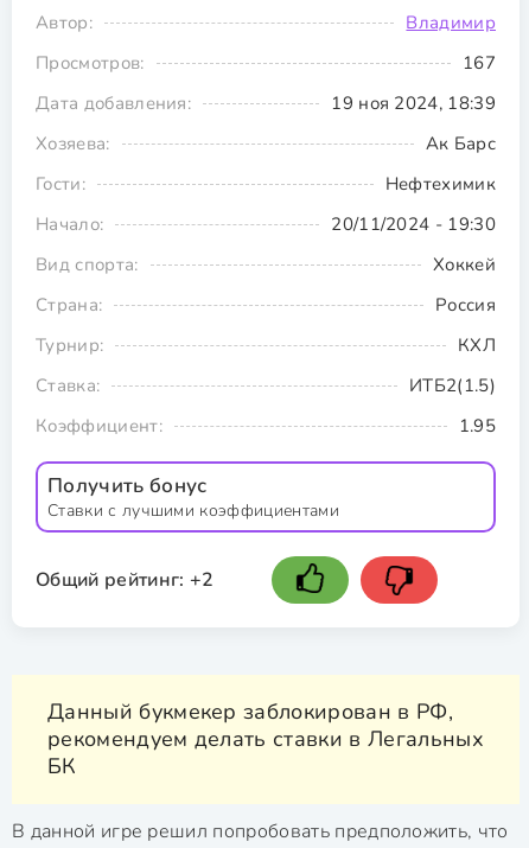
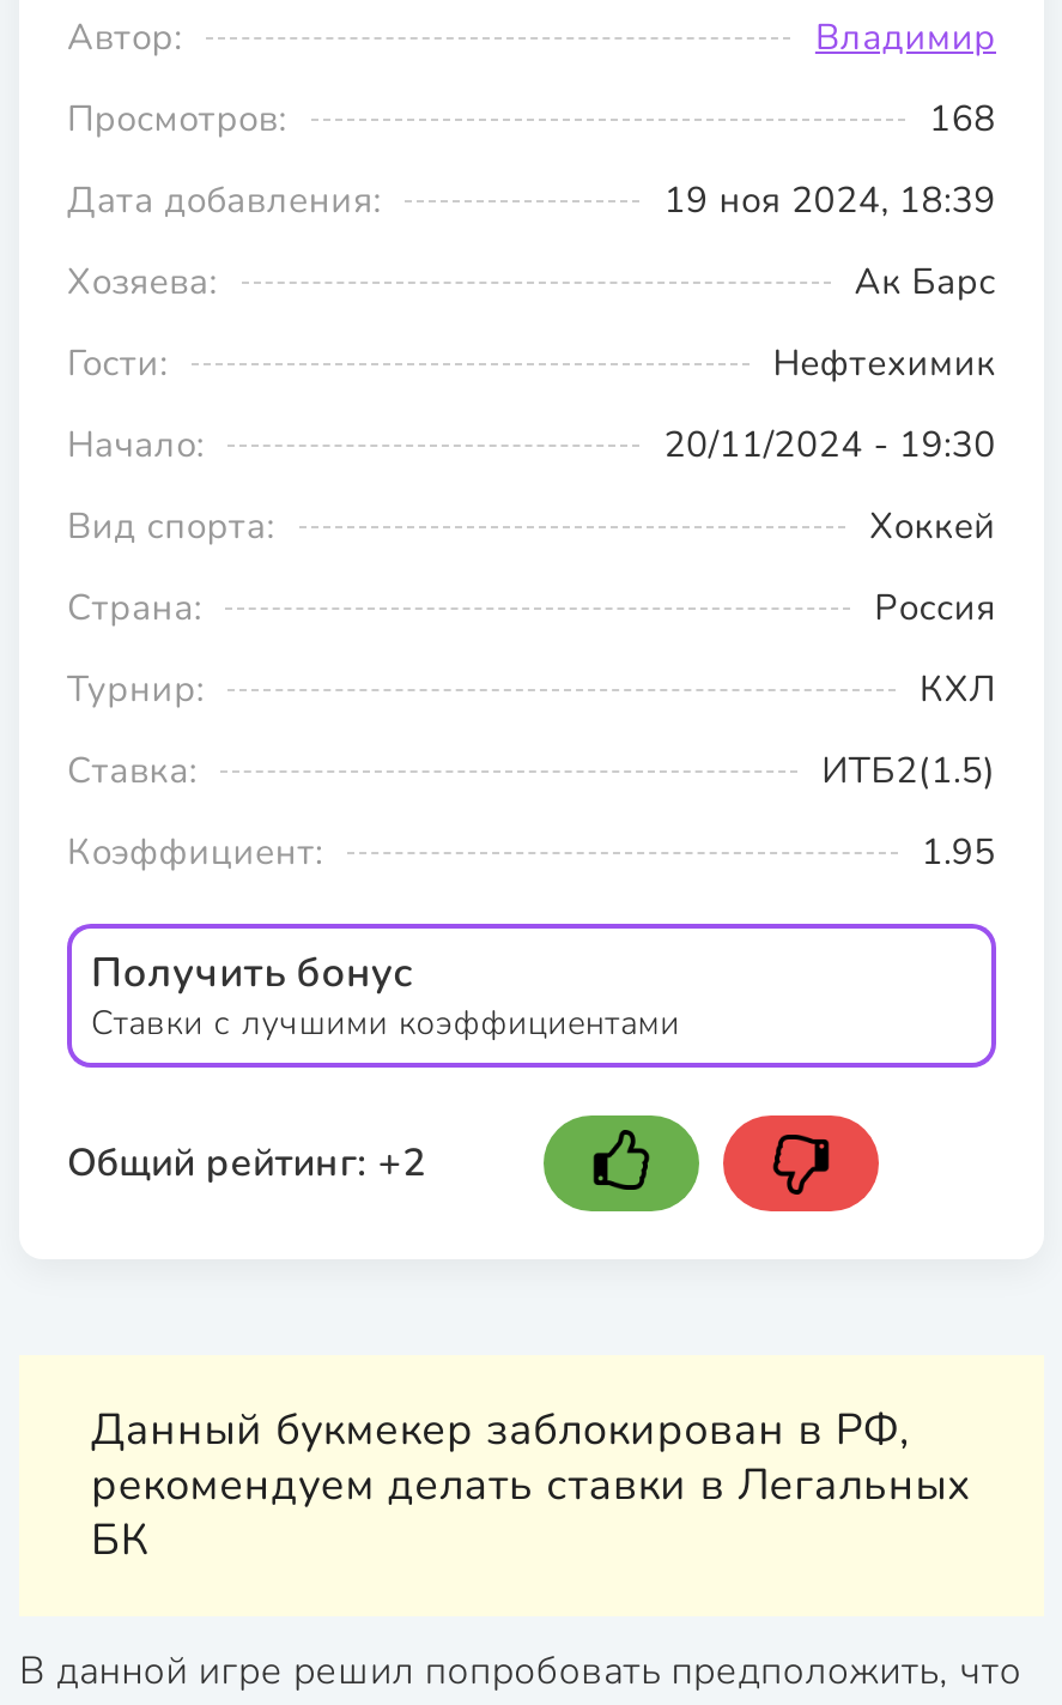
- 167
+ 168
